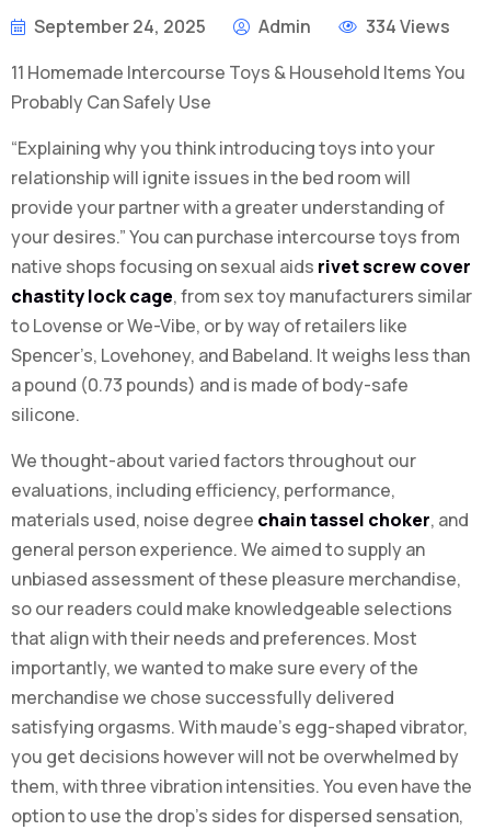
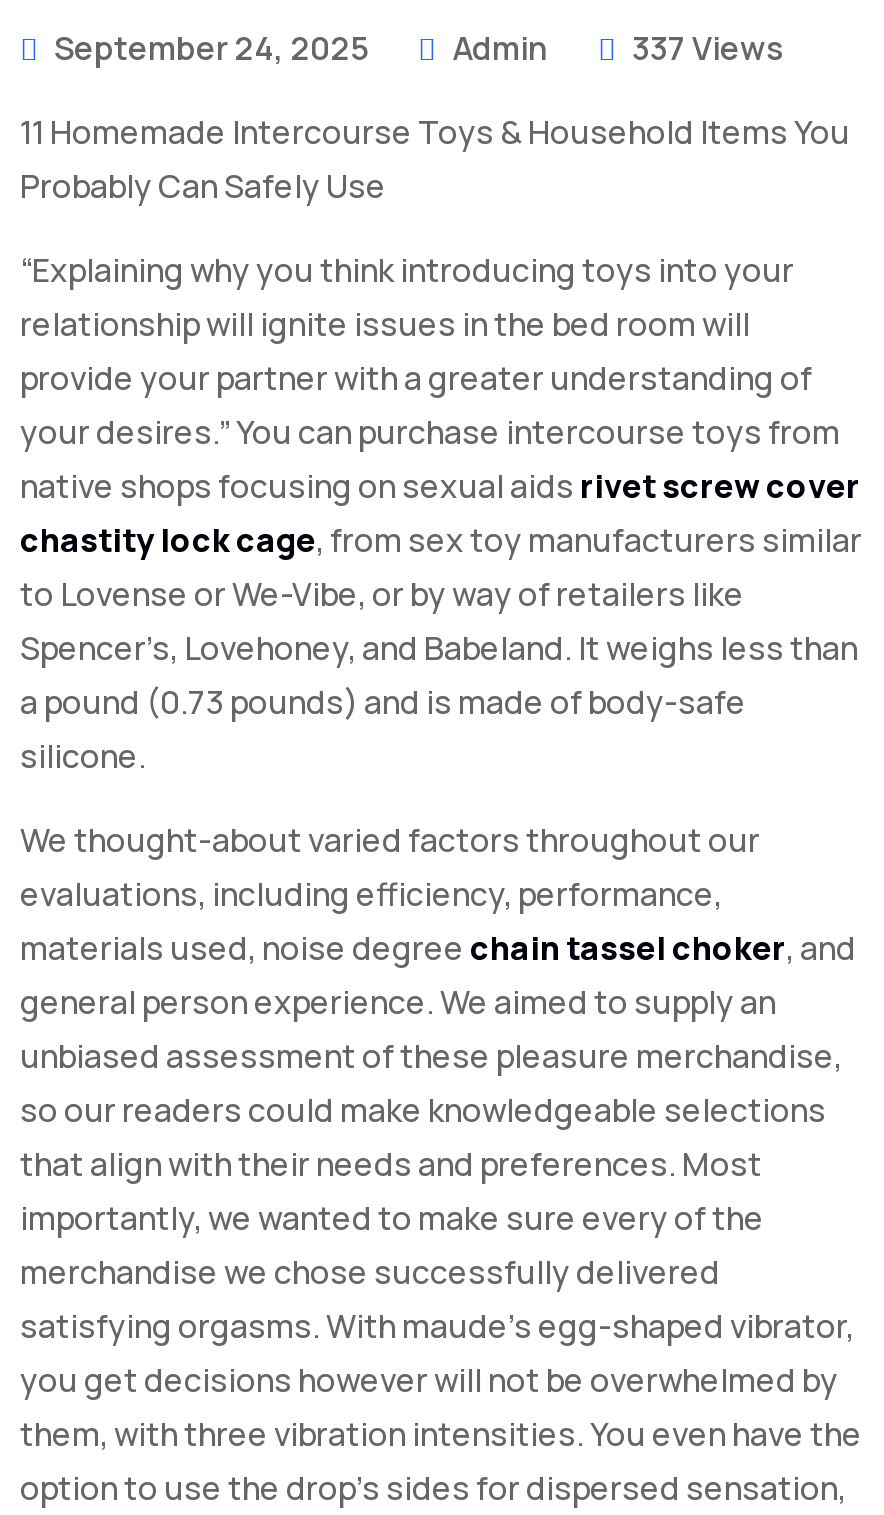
- 334 Views
+ 337 Views
